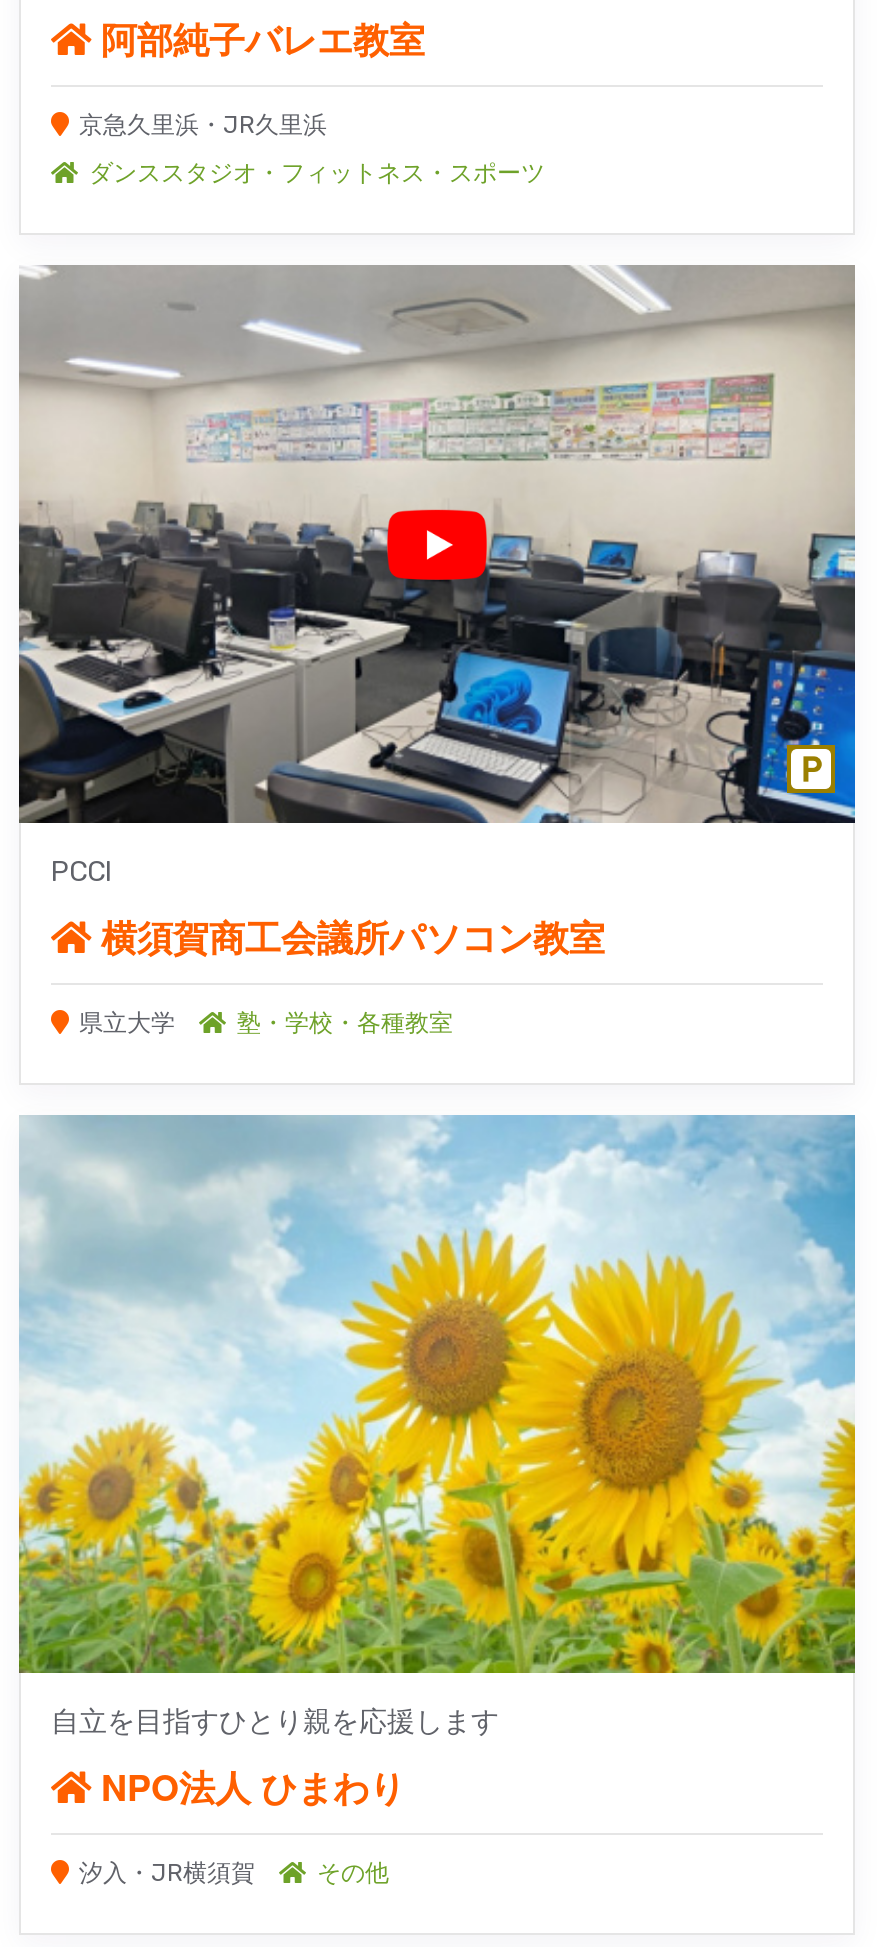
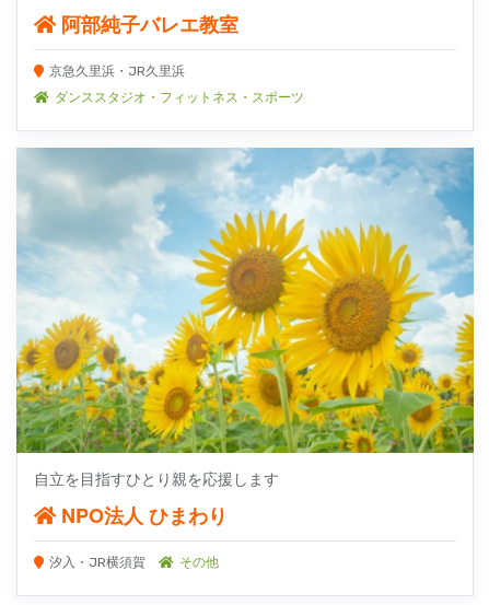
- [image]
- PCCI
- 横須賀商工会議所パソコン教室
- 県立大学
- 塾・学校・各種教室
